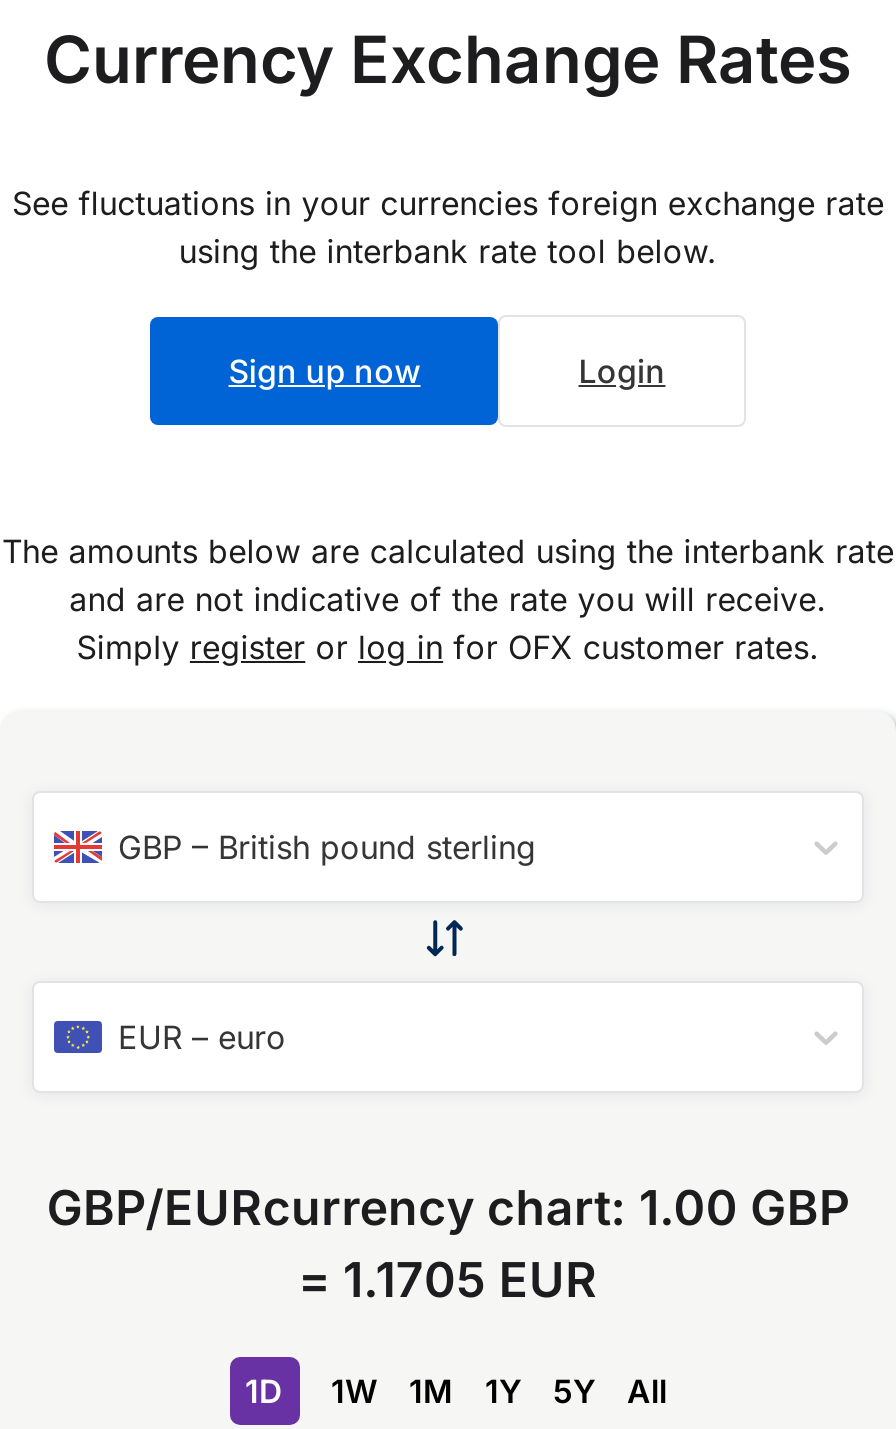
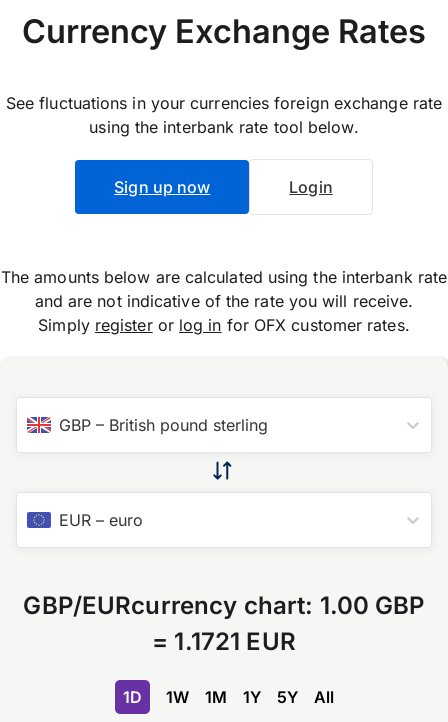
- = 1.1705 EUR
+ = 1.1721 EUR
